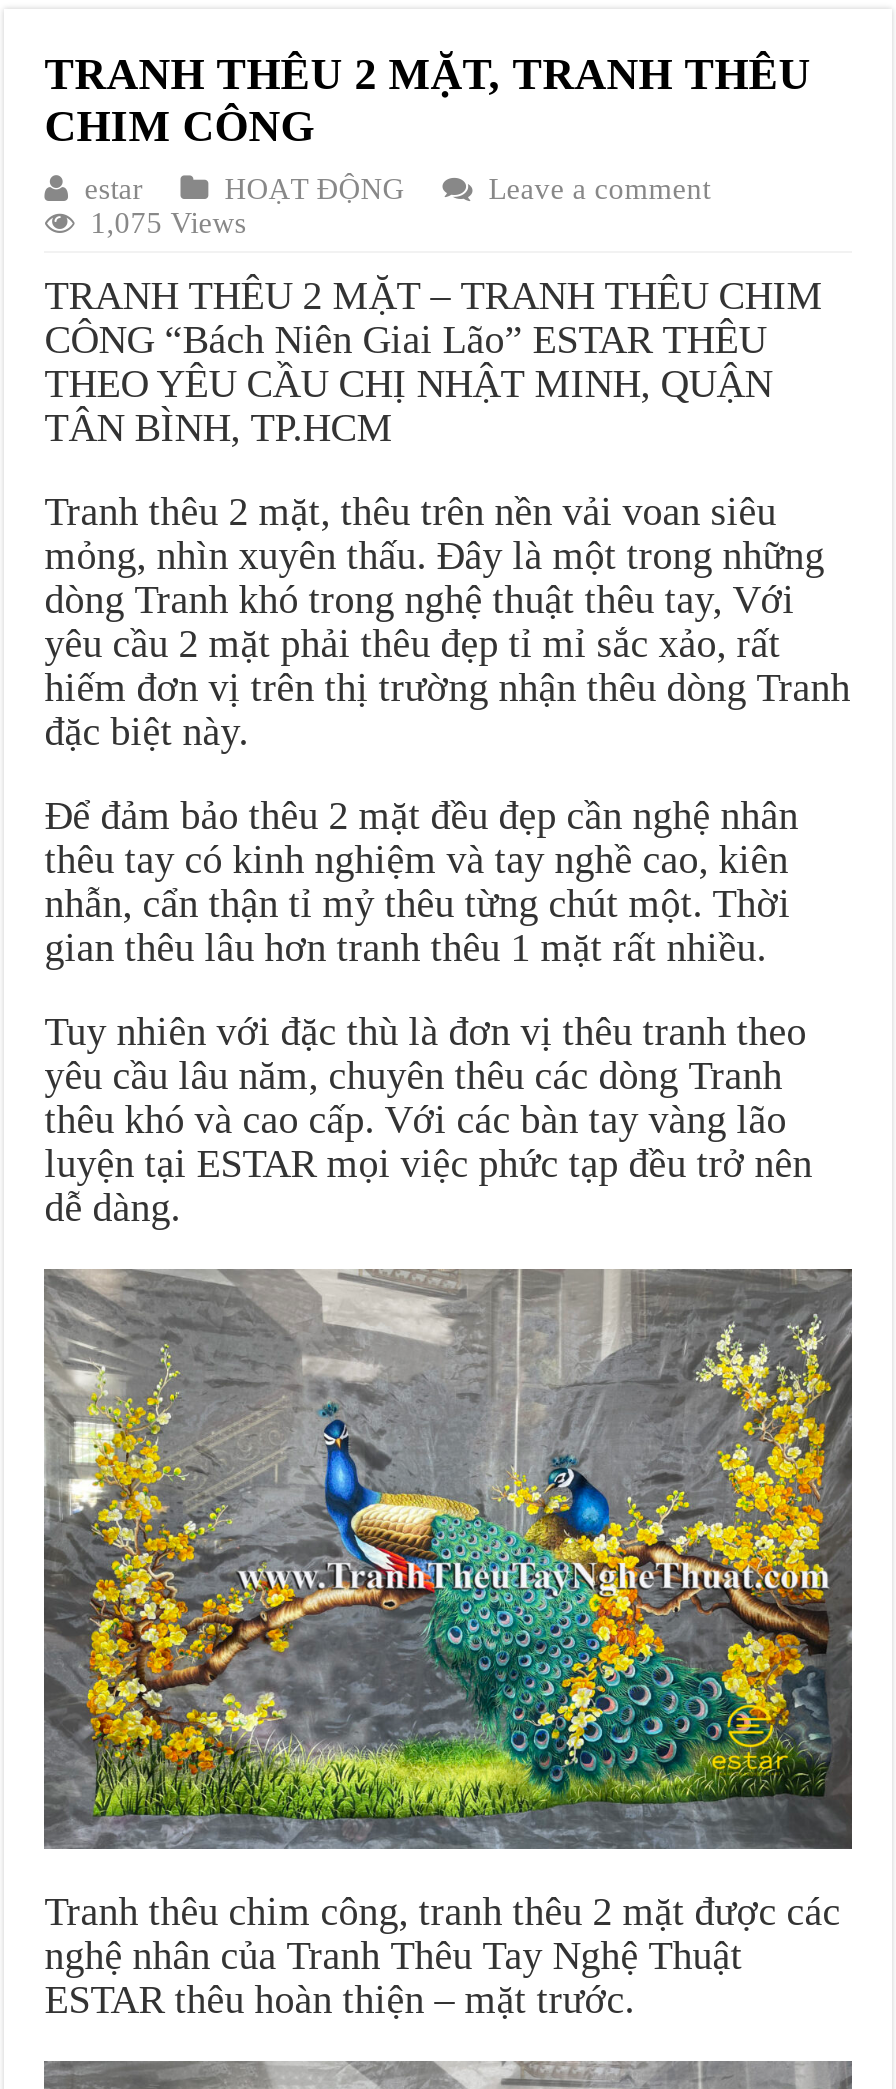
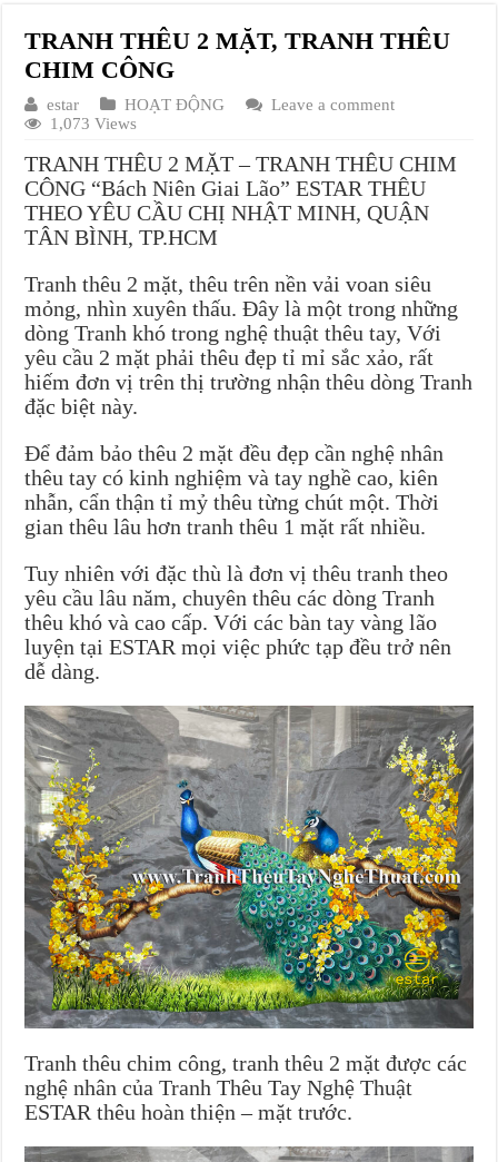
- 1,075 Views
+ 1,073 Views
